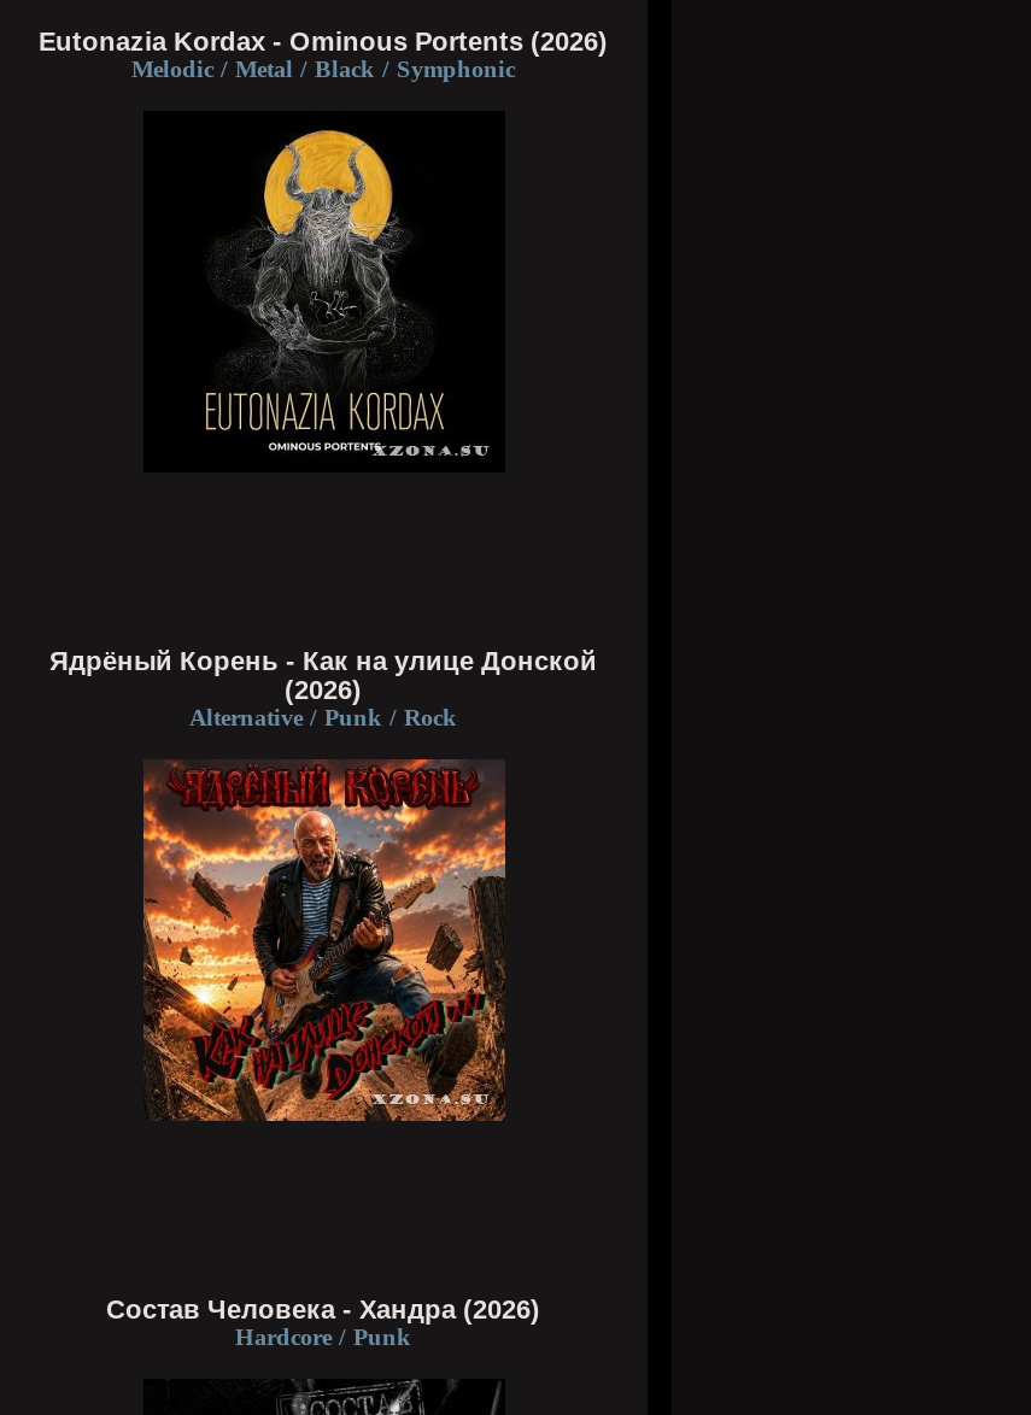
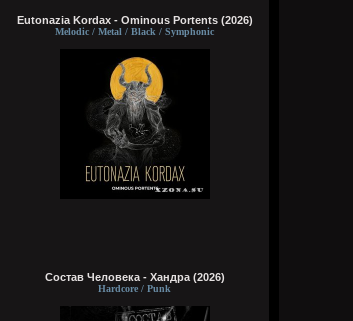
- Ядрёный Корень - Как на улице Донской
- (2026)
- Alternative / Punk / Rock

- [image]
